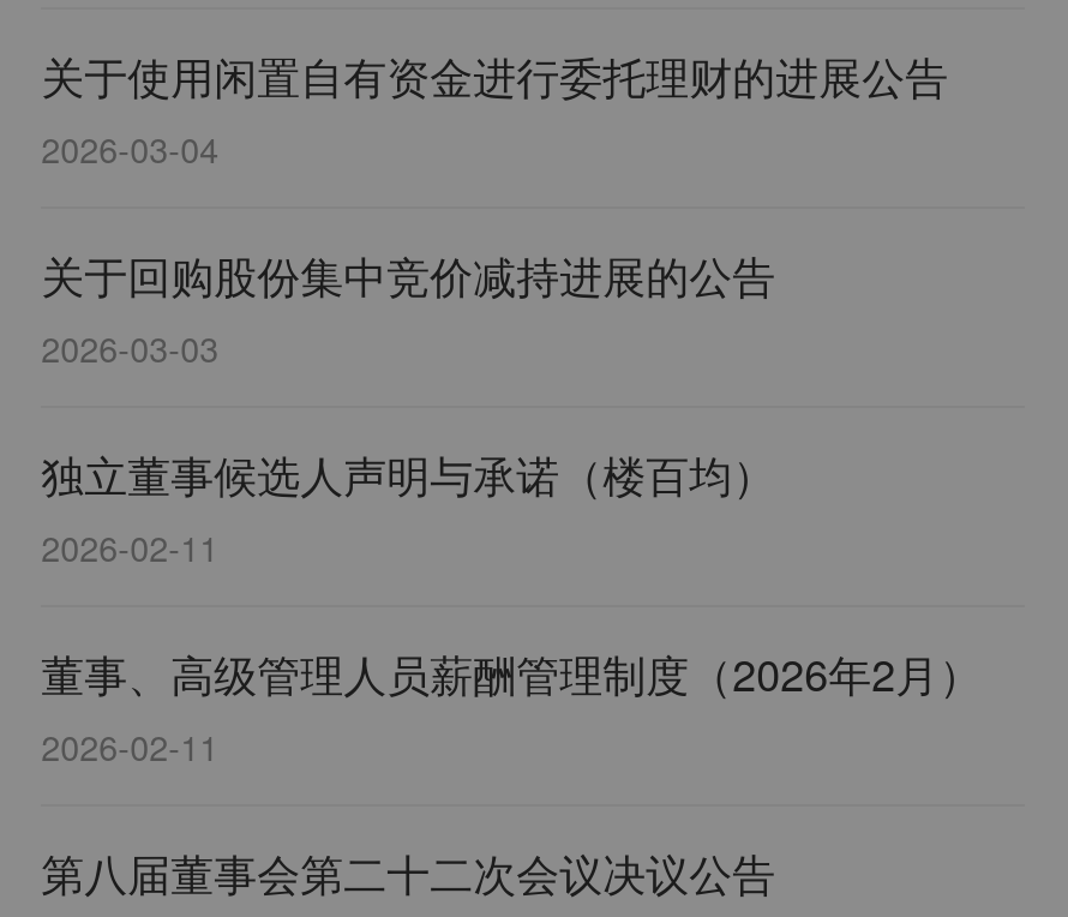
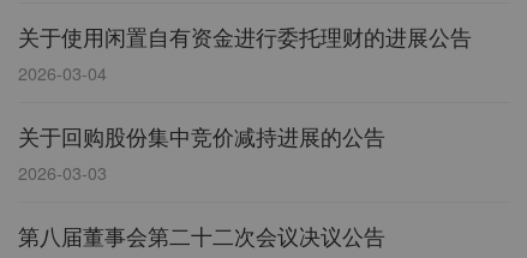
- 独立董事候选人声明与承诺（楼百均）
- 2026-02-11
- 董事、高级管理人员薪酬管理制度（2026年2月）
- 2026-02-11
